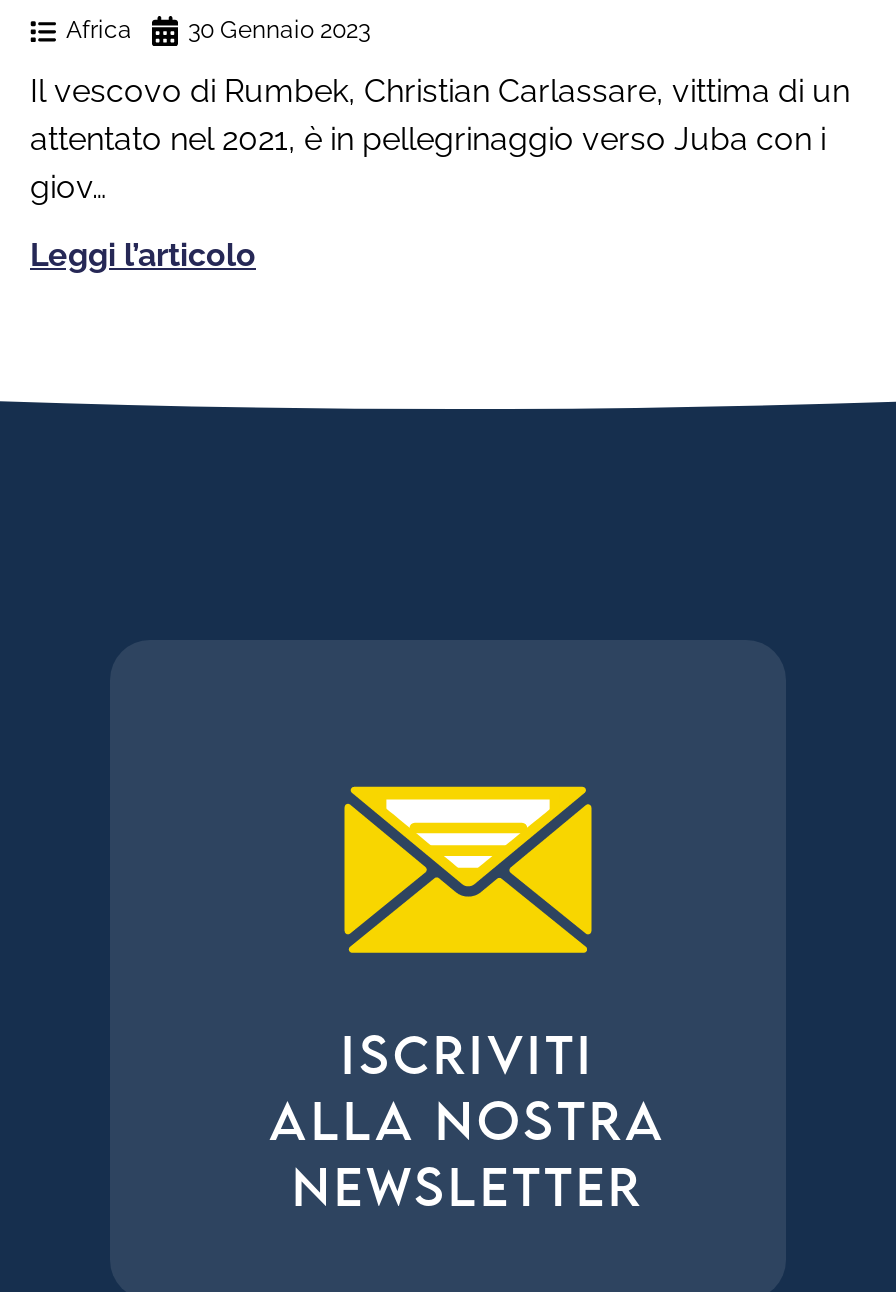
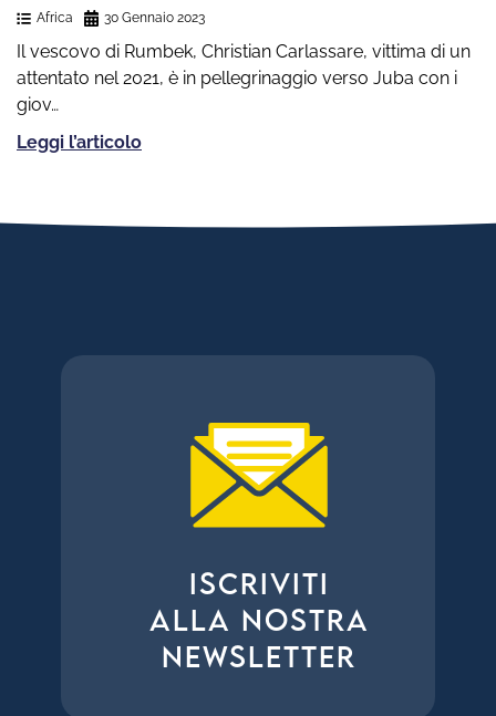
- [image]
+ [image]
